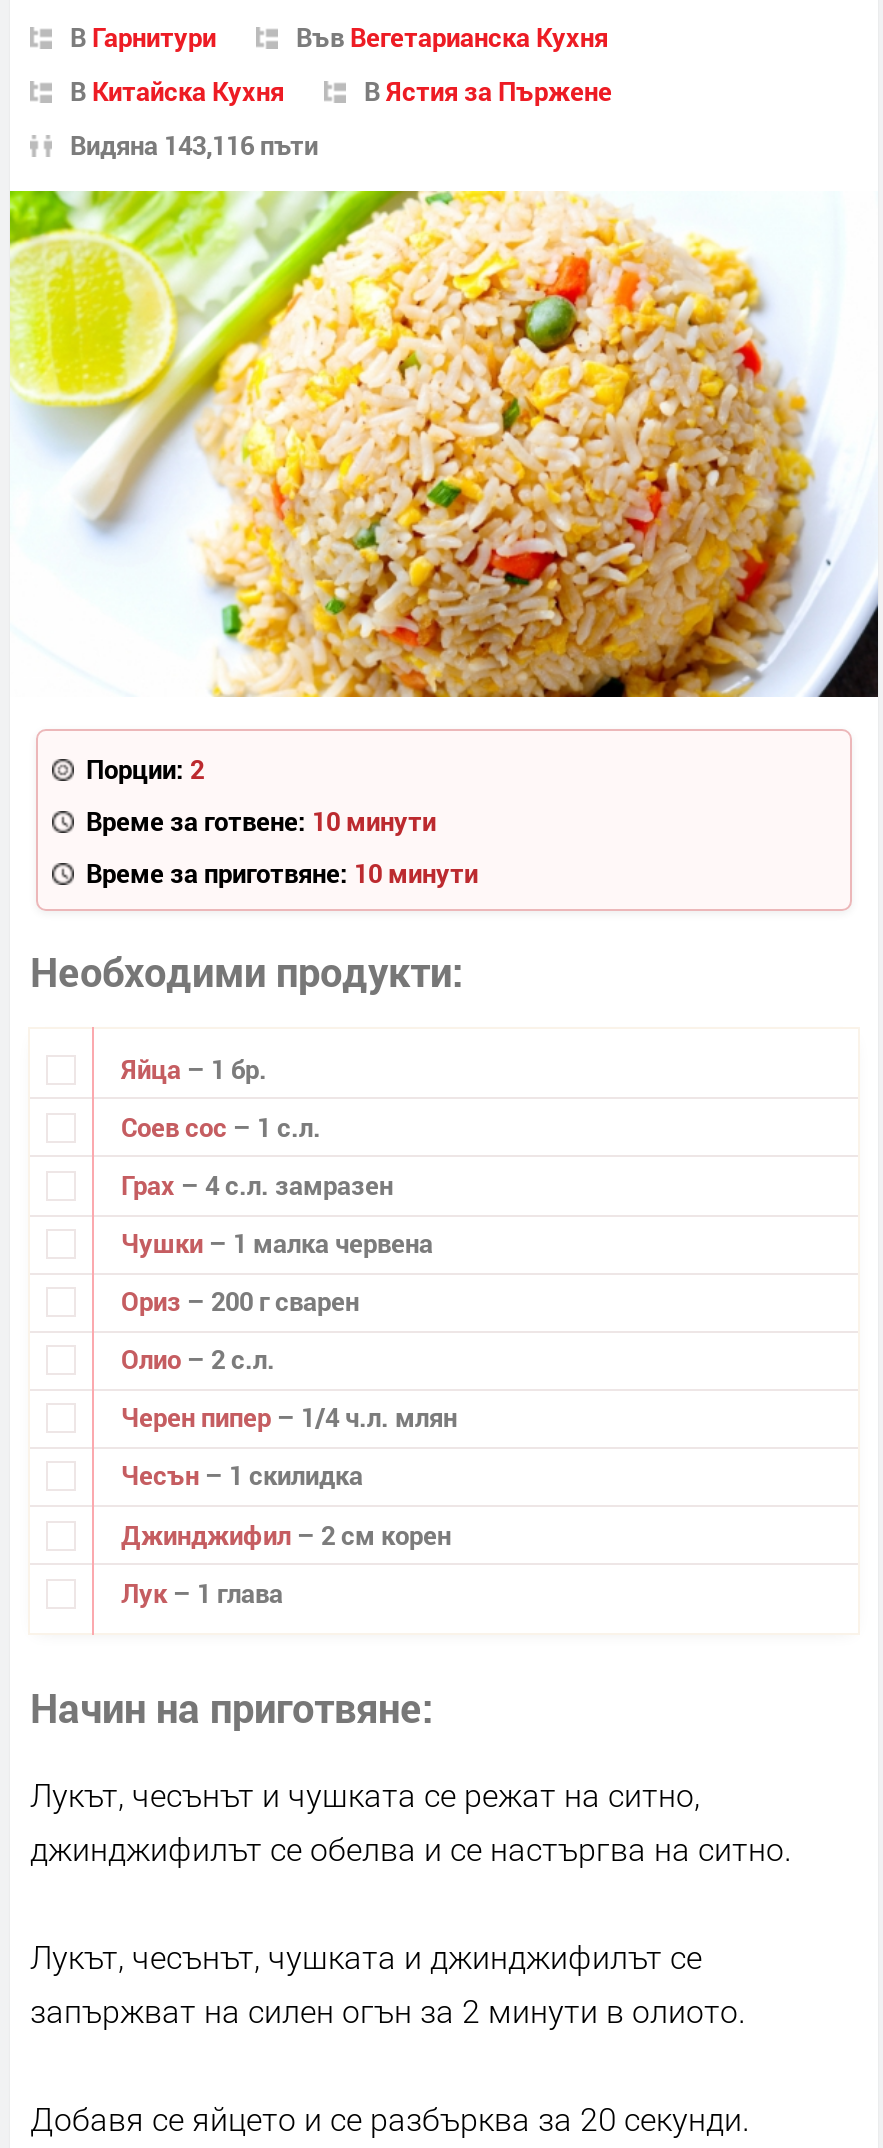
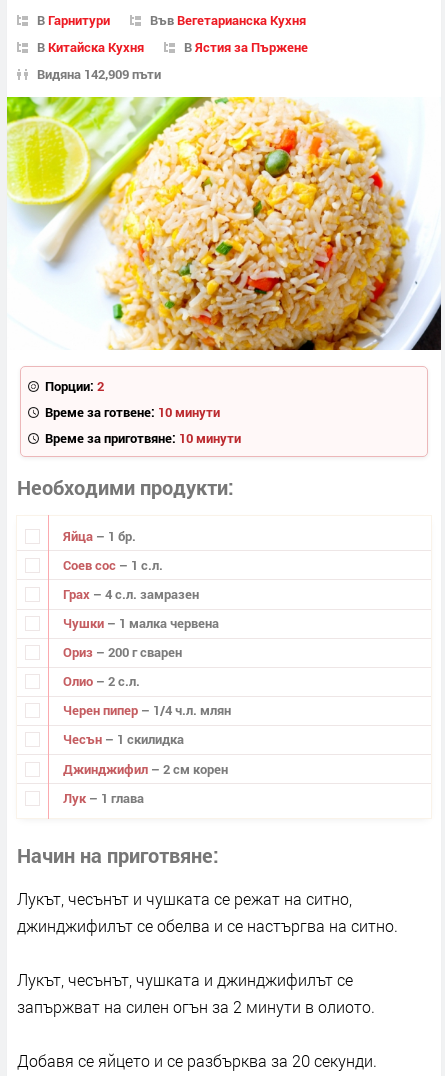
- Видяна 143,116 пъти
+ Видяна 142,909 пъти
